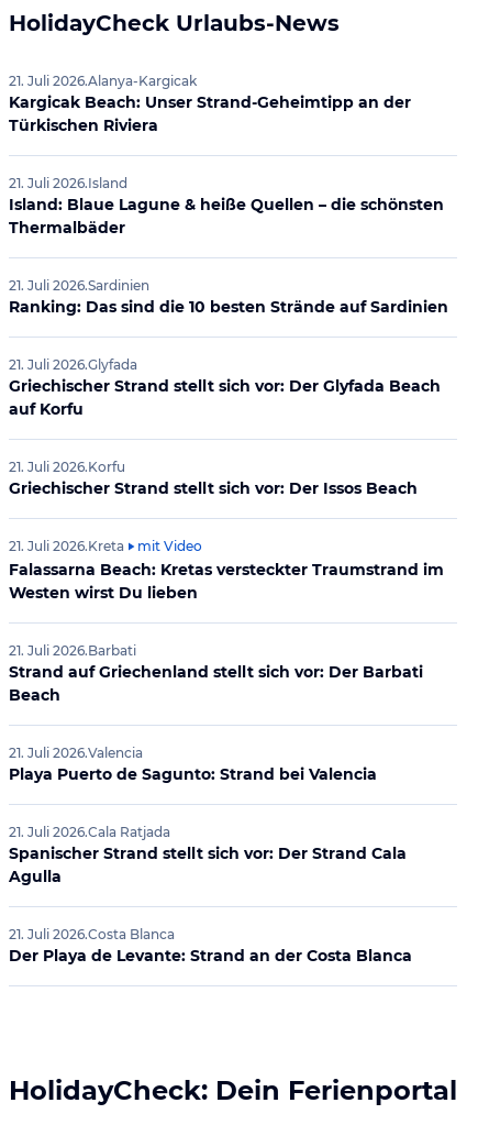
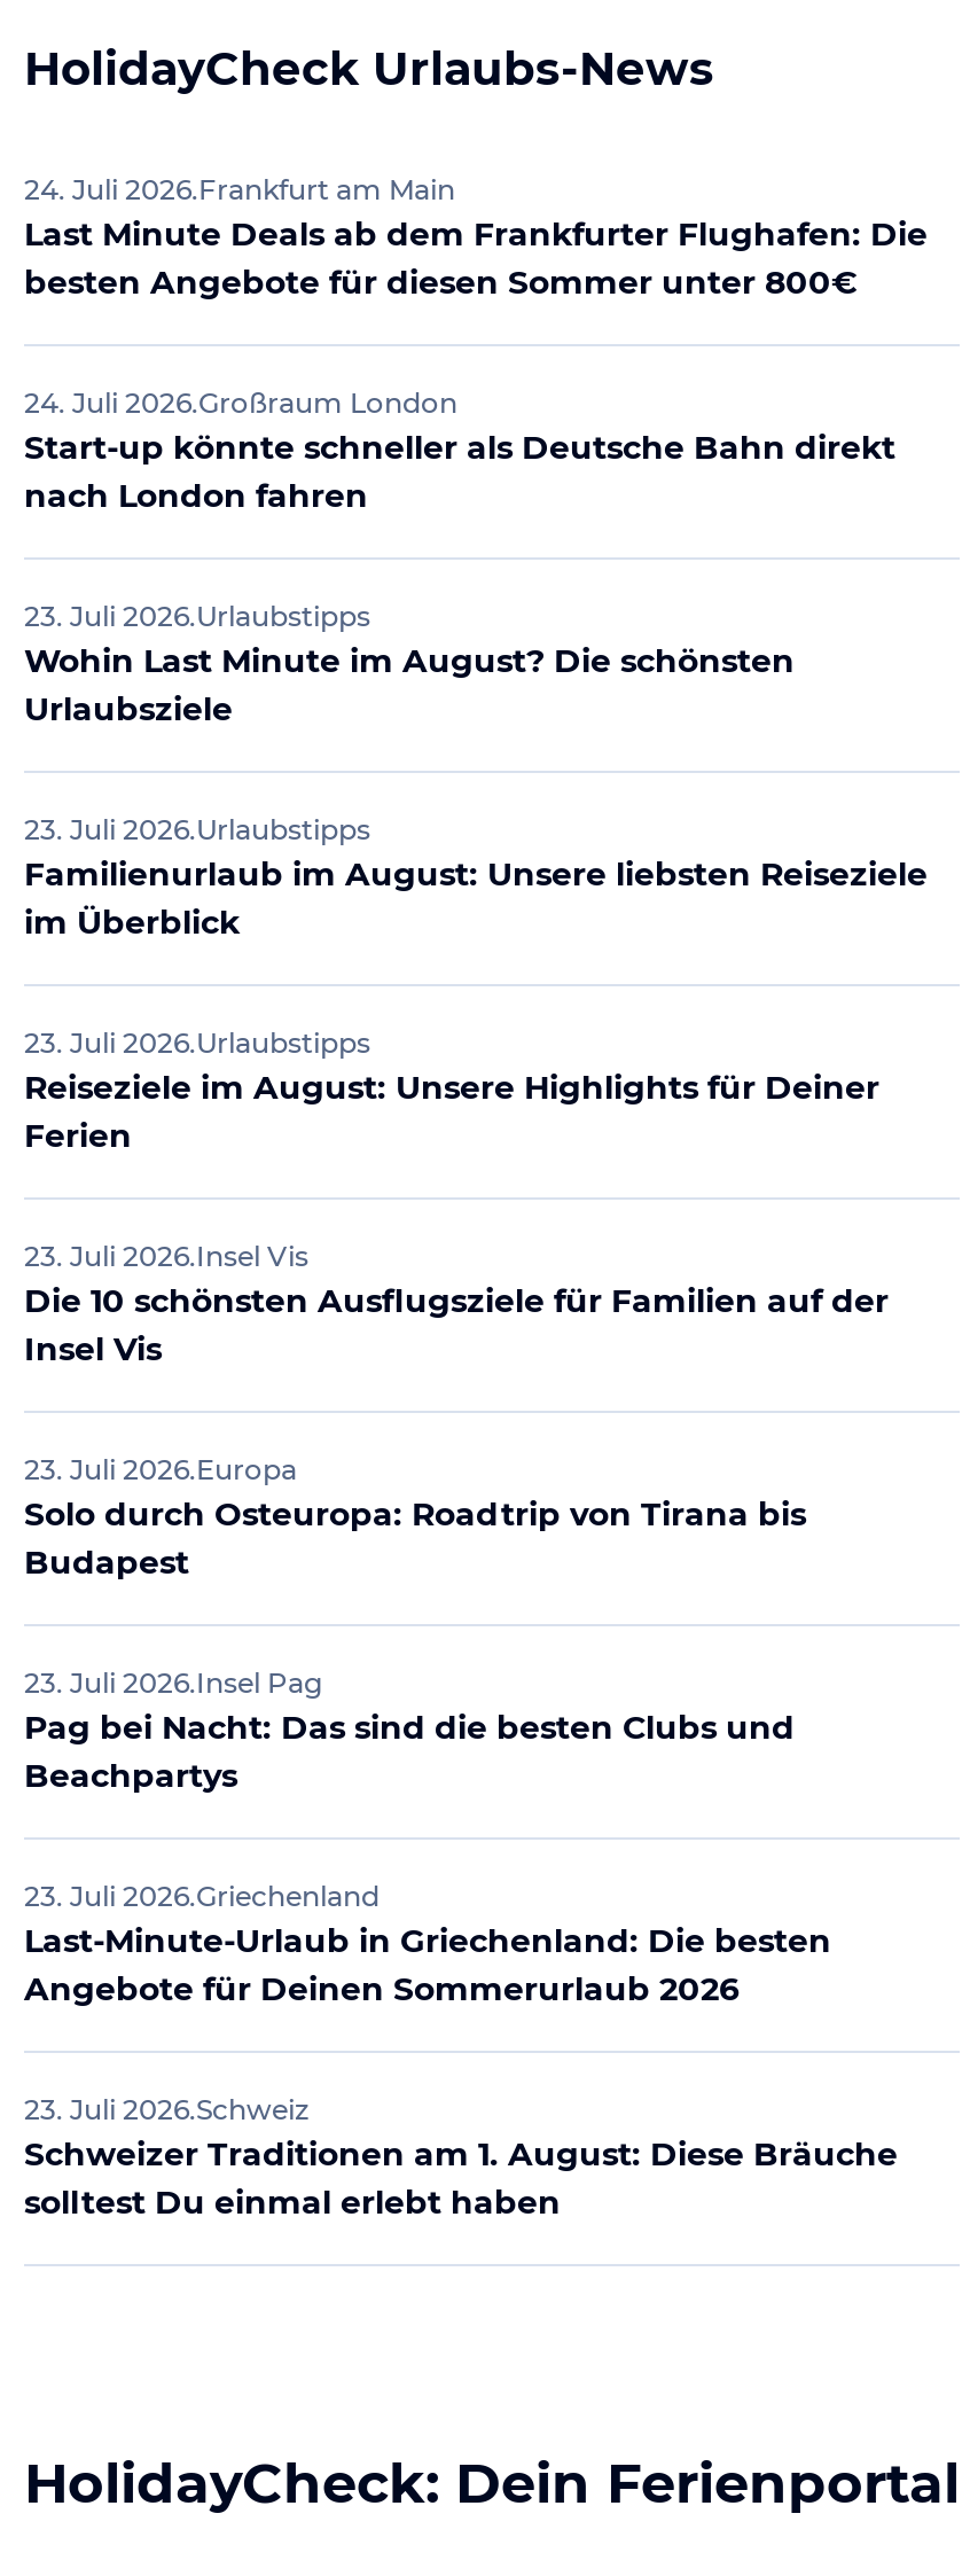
- 21. Juli 2026.Alanya-Kargicak
- Kargicak Beach: Unser Strand-Geheimtipp an der
- Türkischen Riviera
+ 24. Juli 2026.Frankfurt am Main
+ Last Minute Deals ab dem Frankfurter Flughafen: Die
+ besten Angebote für diesen Sommer unter 800€

- 21. Juli 2026.Island
- Island: Blaue Lagune & heiße Quellen – die schönsten
- Thermalbäder
+ 24. Juli 2026.Großraum London
+ Start-up könnte schneller als Deutsche Bahn direkt
+ nach London fahren

- 21. Juli 2026.Sardinien
- Ranking: Das sind die 10 besten Strände auf Sardinien
+ 23. Juli 2026.Urlaubstipps
+ Wohin Last Minute im August? Die schönsten
+ Urlaubsziele

- 21. Juli 2026.Glyfada
- Griechischer Strand stellt sich vor: Der Glyfada Beach
- auf Korfu
+ 23. Juli 2026.Urlaubstipps
+ Familienurlaub im August: Unsere liebsten Reiseziele
+ im Überblick

- 21. Juli 2026.Korfu
- Griechischer Strand stellt sich vor: Der Issos Beach
+ 23. Juli 2026.Urlaubstipps
+ Reiseziele im August: Unsere Highlights für Deiner
+ Ferien

- 21. Juli 2026.Kreta
- mit Video
- Falassarna Beach: Kretas versteckter Traumstrand im
- Westen wirst Du lieben
+ 23. Juli 2026.Insel Vis
+ Die 10 schönsten Ausflugsziele für Familien auf der
+ Insel Vis

- 21. Juli 2026.Barbati
- Strand auf Griechenland stellt sich vor: Der Barbati
- Beach
+ 23. Juli 2026.Europa
+ Solo durch Osteuropa: Roadtrip von Tirana bis
+ Budapest

- 21. Juli 2026.Valencia
- Playa Puerto de Sagunto: Strand bei Valencia
+ 23. Juli 2026.Insel Pag
+ Pag bei Nacht: Das sind die besten Clubs und
+ Beachpartys

- 21. Juli 2026.Cala Ratjada
- Spanischer Strand stellt sich vor: Der Strand Cala
- Agulla
+ 23. Juli 2026.Griechenland
+ Last-Minute-Urlaub in Griechenland: Die besten
+ Angebote für Deinen Sommerurlaub 2026

- 21. Juli 2026.Costa Blanca
- Der Playa de Levante: Strand an der Costa Blanca
+ 23. Juli 2026.Schweiz
+ Schweizer Traditionen am 1. August: Diese Bräuche
+ solltest Du einmal erlebt haben
